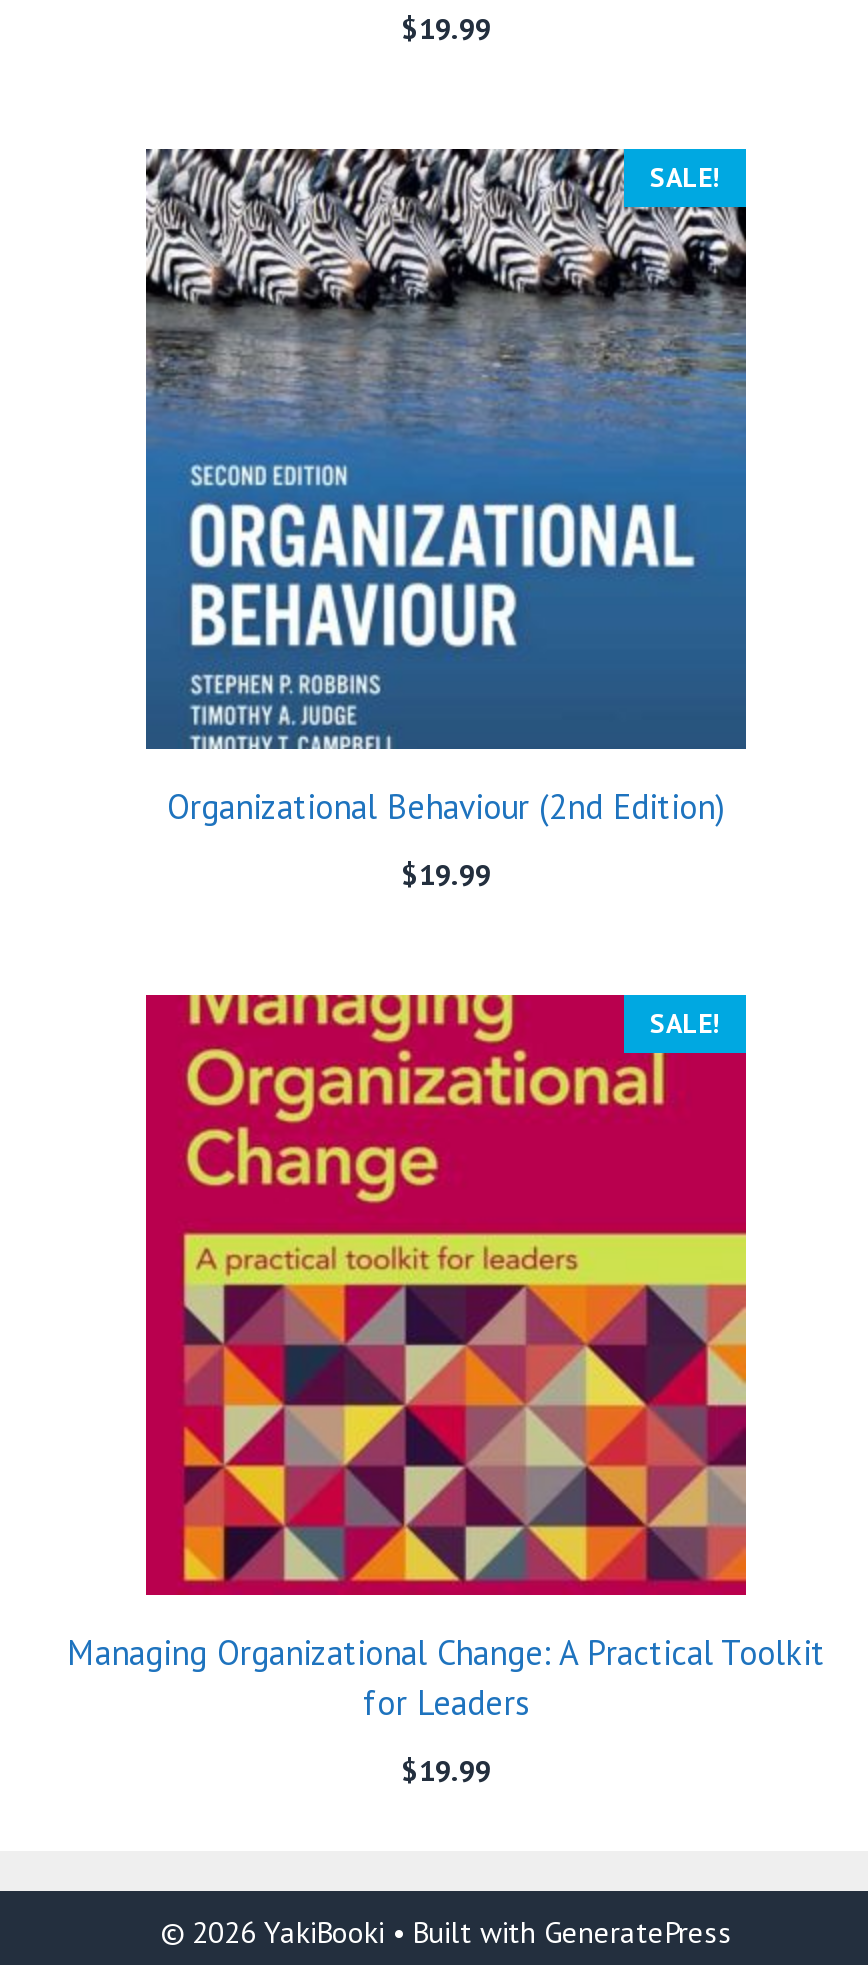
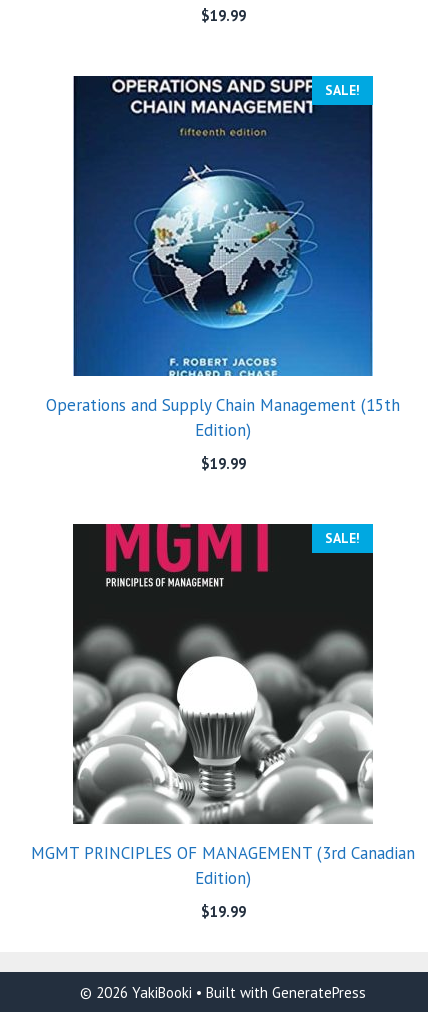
- [image]
- Organizational Behaviour (2nd Edition)
+ [image]
+ Operations and Supply Chain Management (15th
+ Edition)

- [image]
- Managing Organizational Change: A Practical Toolkit
- for Leaders
+ [image]
+ MGMT PRINCIPLES OF MANAGEMENT (3rd Canadian
+ Edition)
